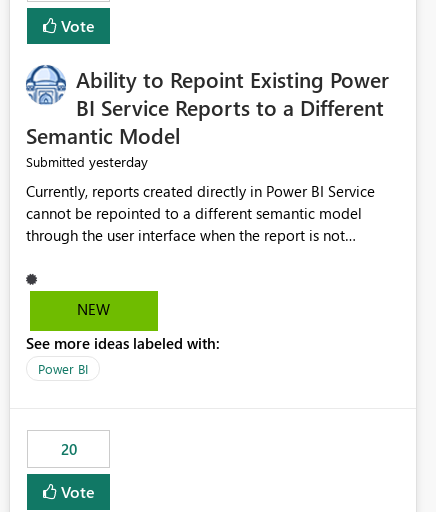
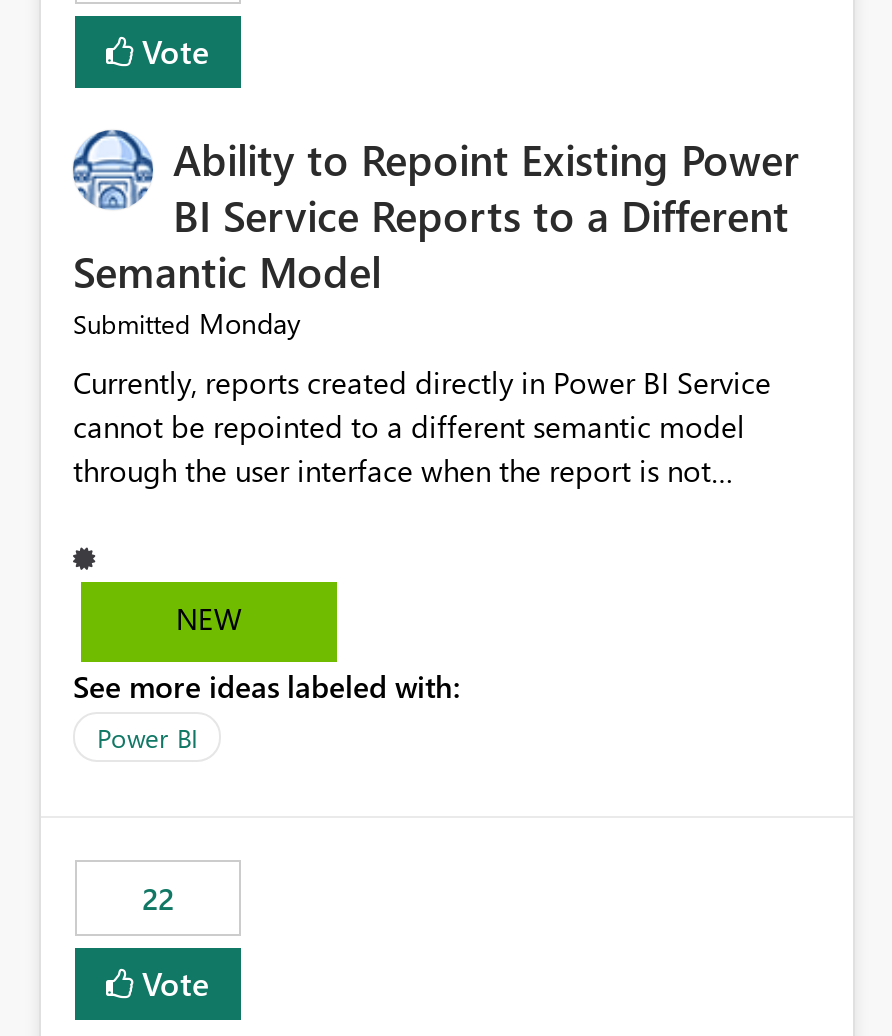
- Submitted yesterday
+ Submitted Monday

- 20
+ 22
